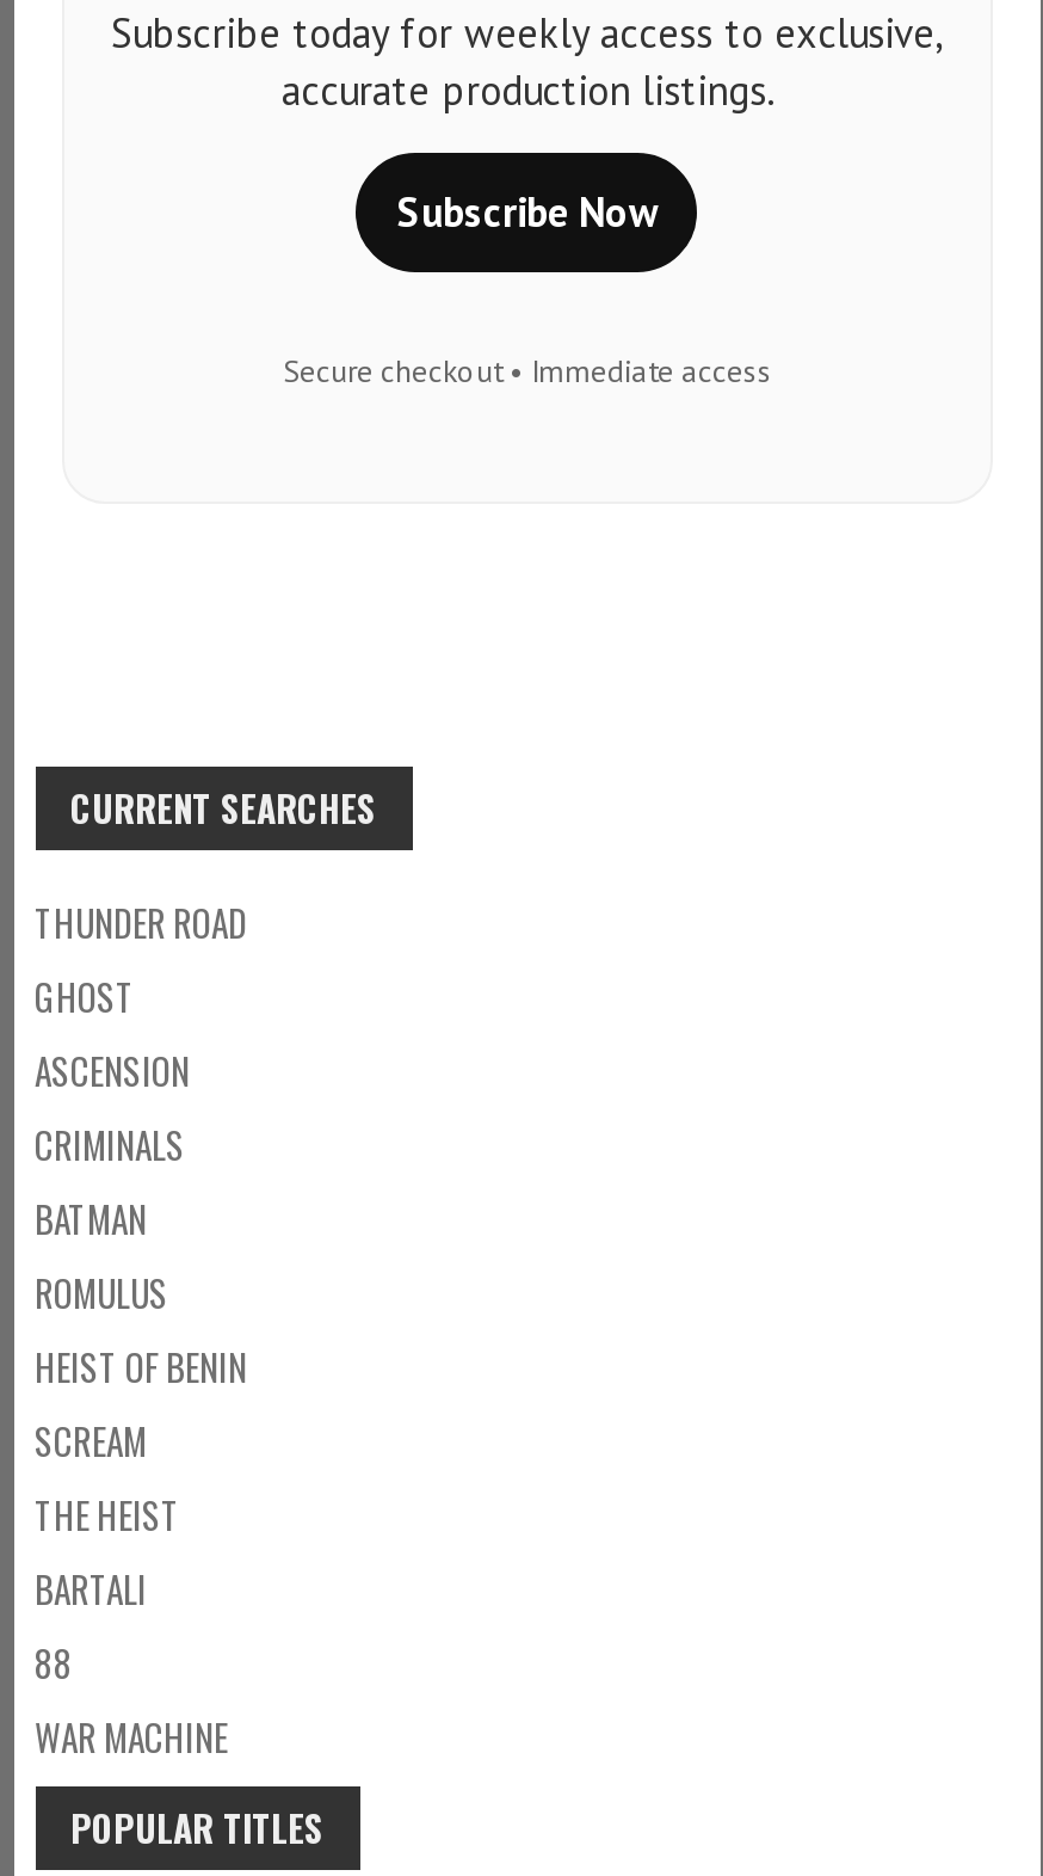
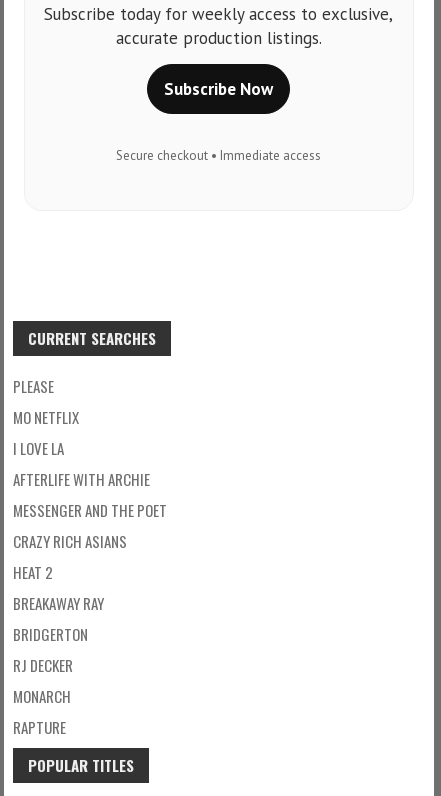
- THUNDER ROAD
- GHOST
- ASCENSION
- CRIMINALS
- BATMAN
- ROMULUS
- HEIST OF BENIN
- SCREAM
- THE HEIST
- BARTALI
- 88
- WAR MACHINE
+ PLEASE
+ MO NETFLIX
+ I LOVE LA
+ AFTERLIFE WITH ARCHIE
+ MESSENGER AND THE POET
+ CRAZY RICH ASIANS
+ HEAT 2
+ BREAKAWAY RAY
+ BRIDGERTON
+ RJ DECKER
+ MONARCH
+ RAPTURE
